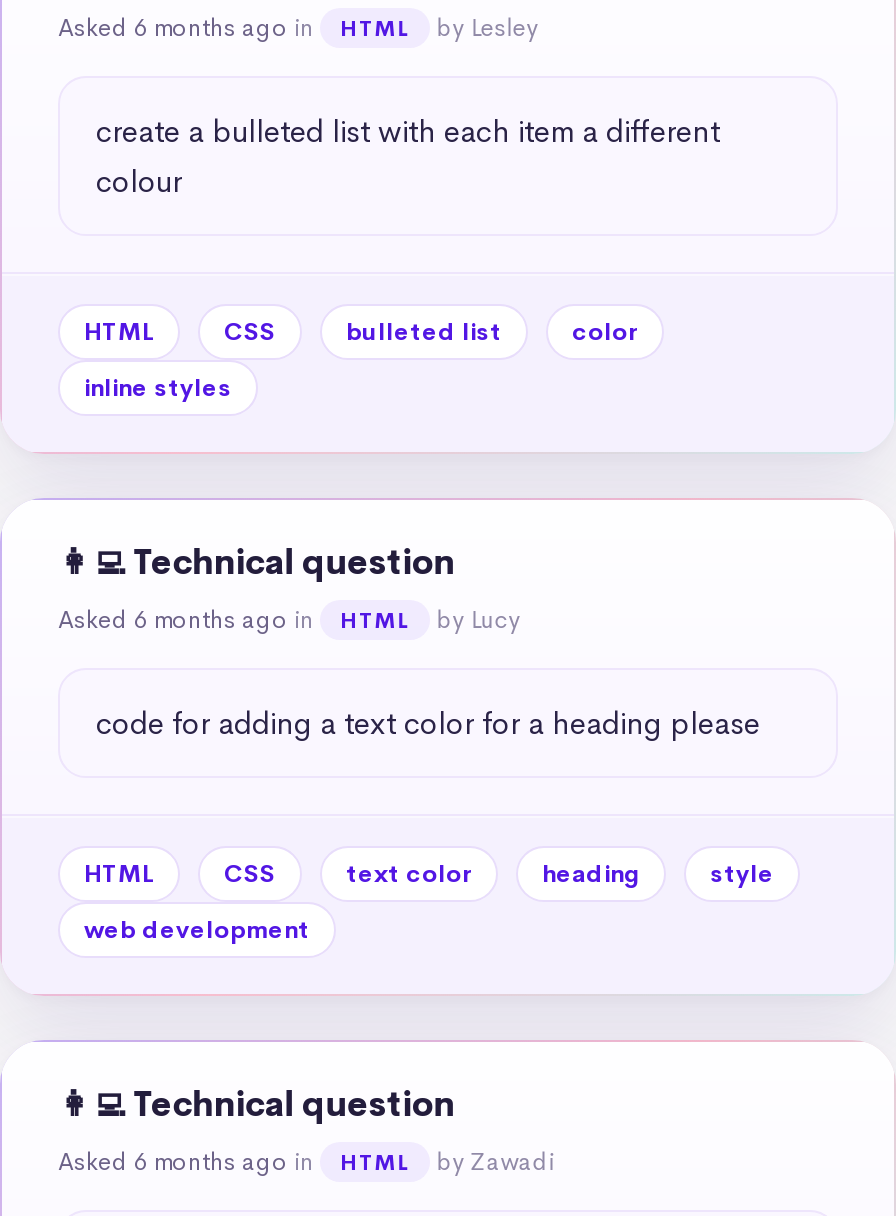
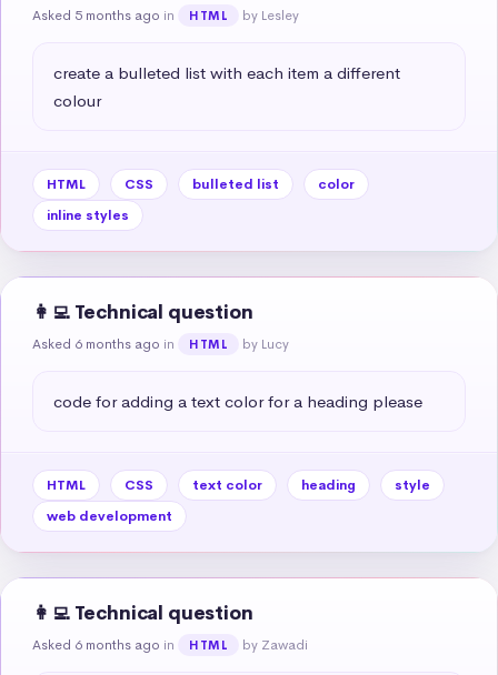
- Asked 6 months ago in
+ Asked 5 months ago in
